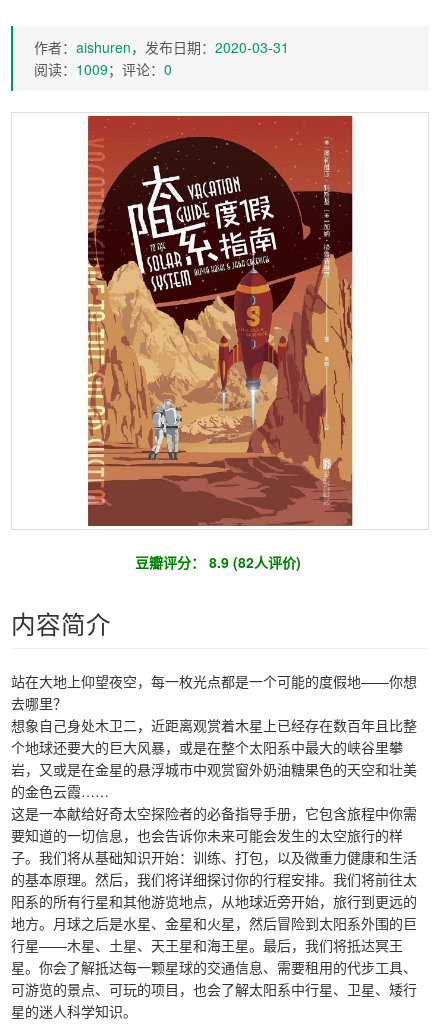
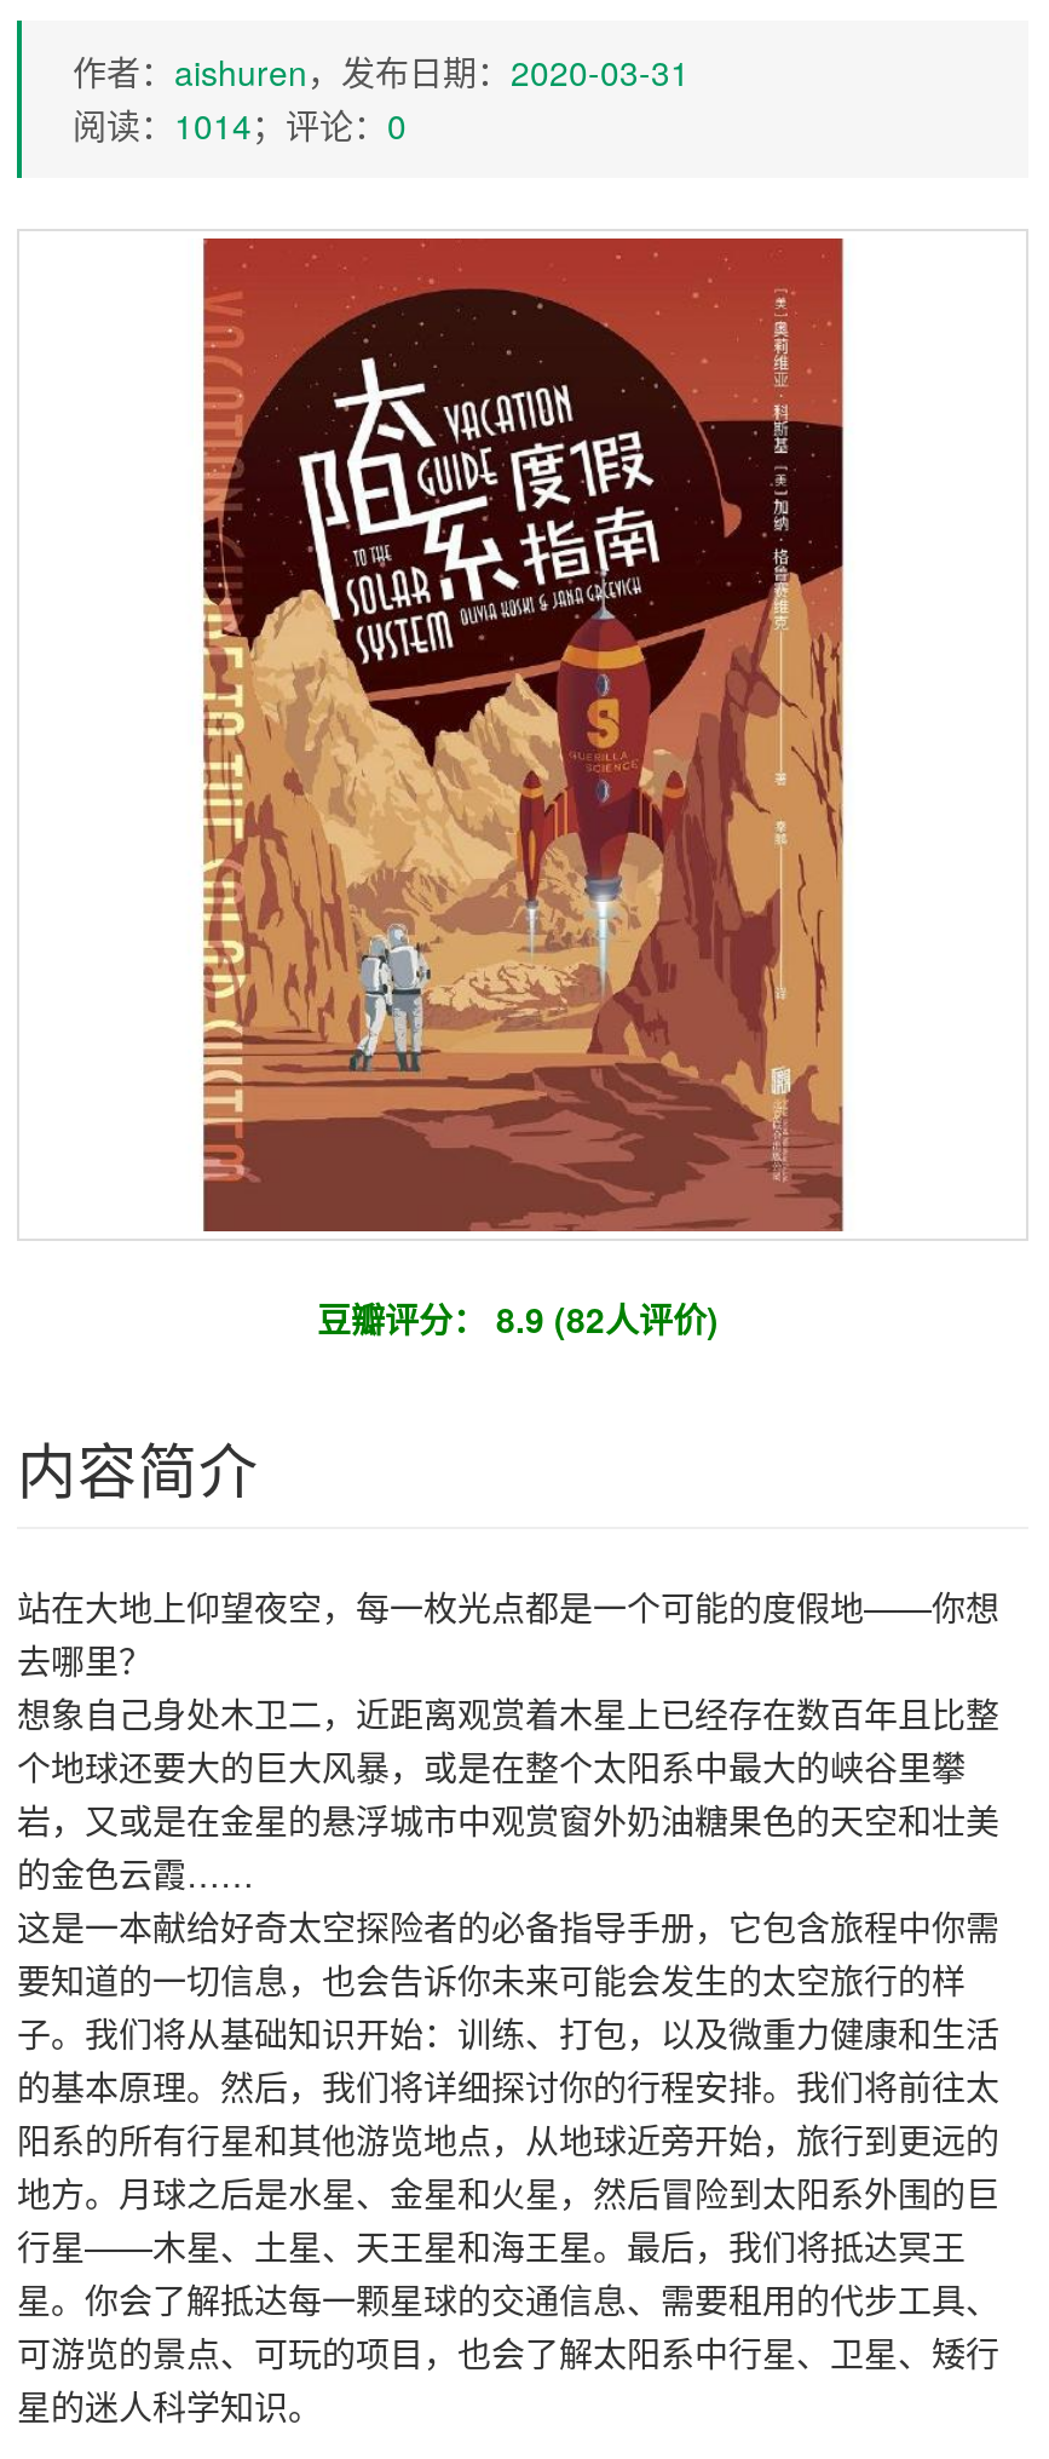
- 阅读：1009；评论：0
+ 阅读：1014；评论：0
